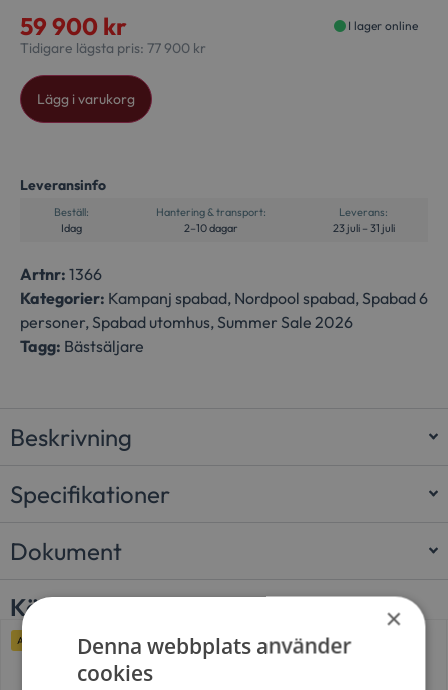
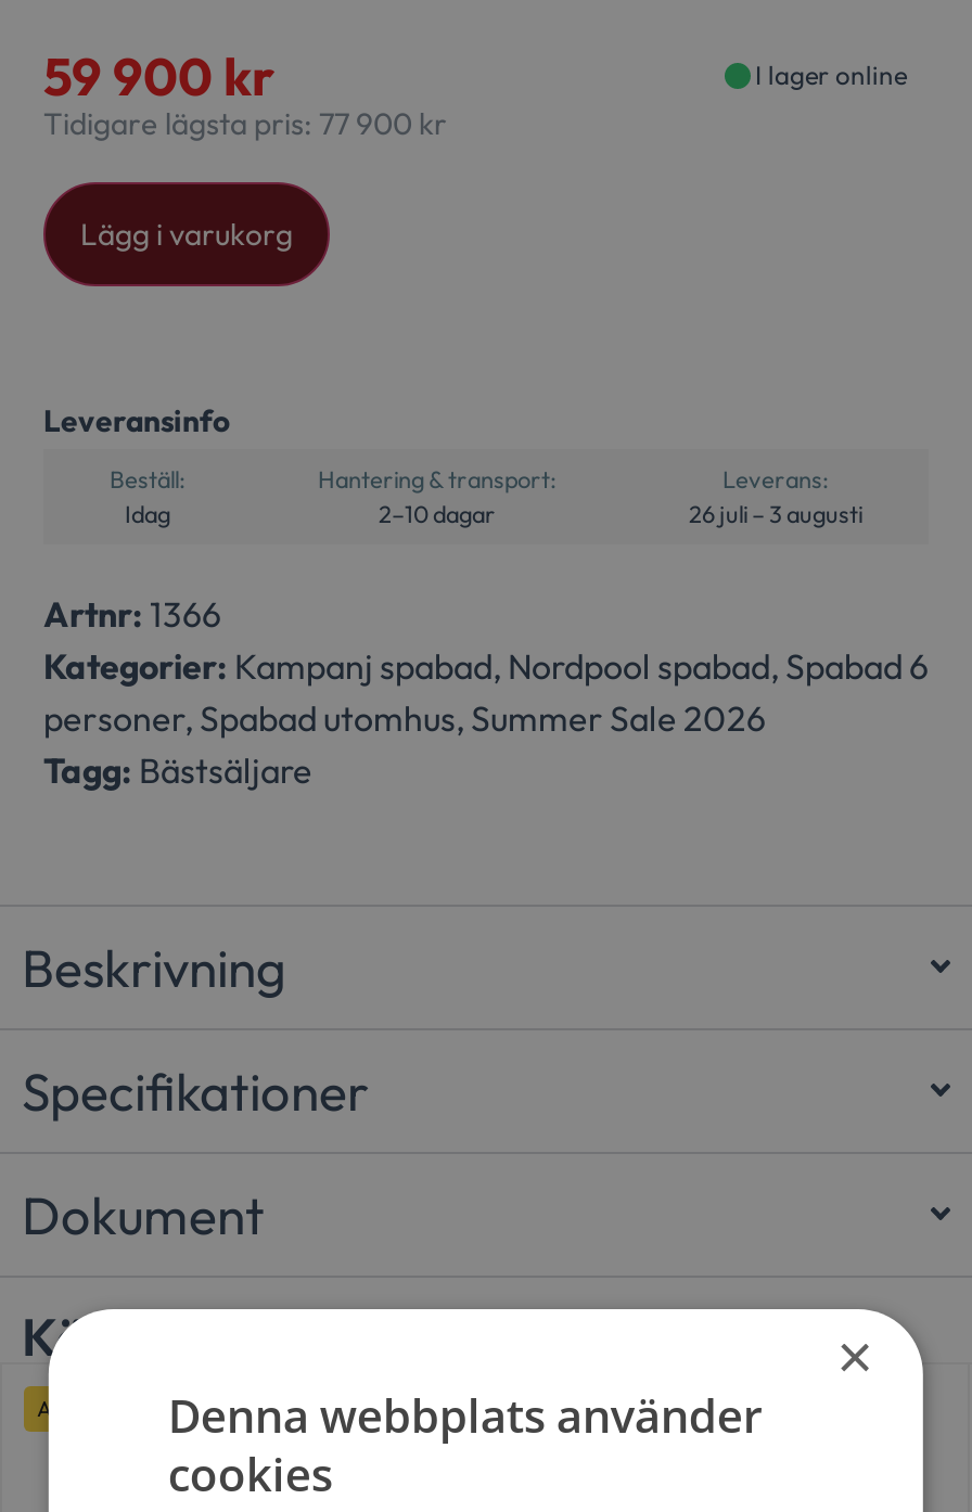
- 23 juli – 31 juli
+ 26 juli – 3 augusti
